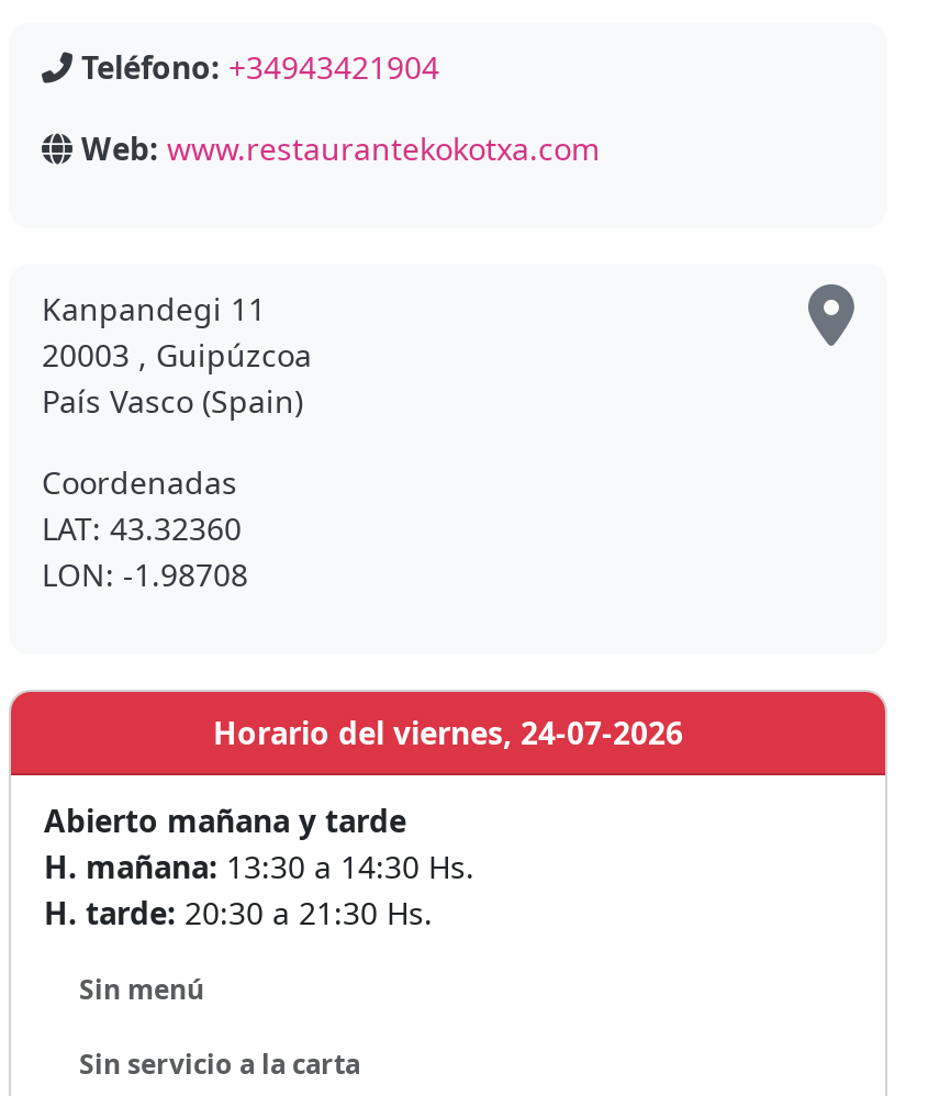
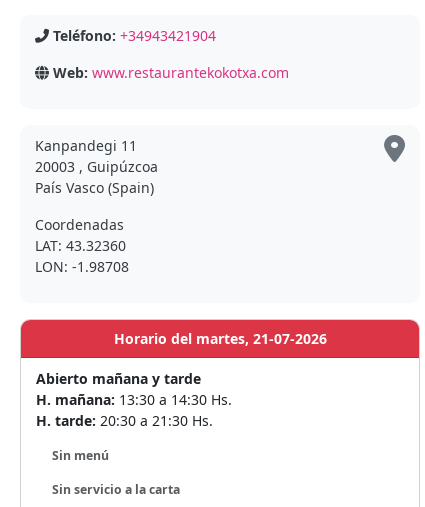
- Horario del viernes, 24-07-2026
+ Horario del martes, 21-07-2026
